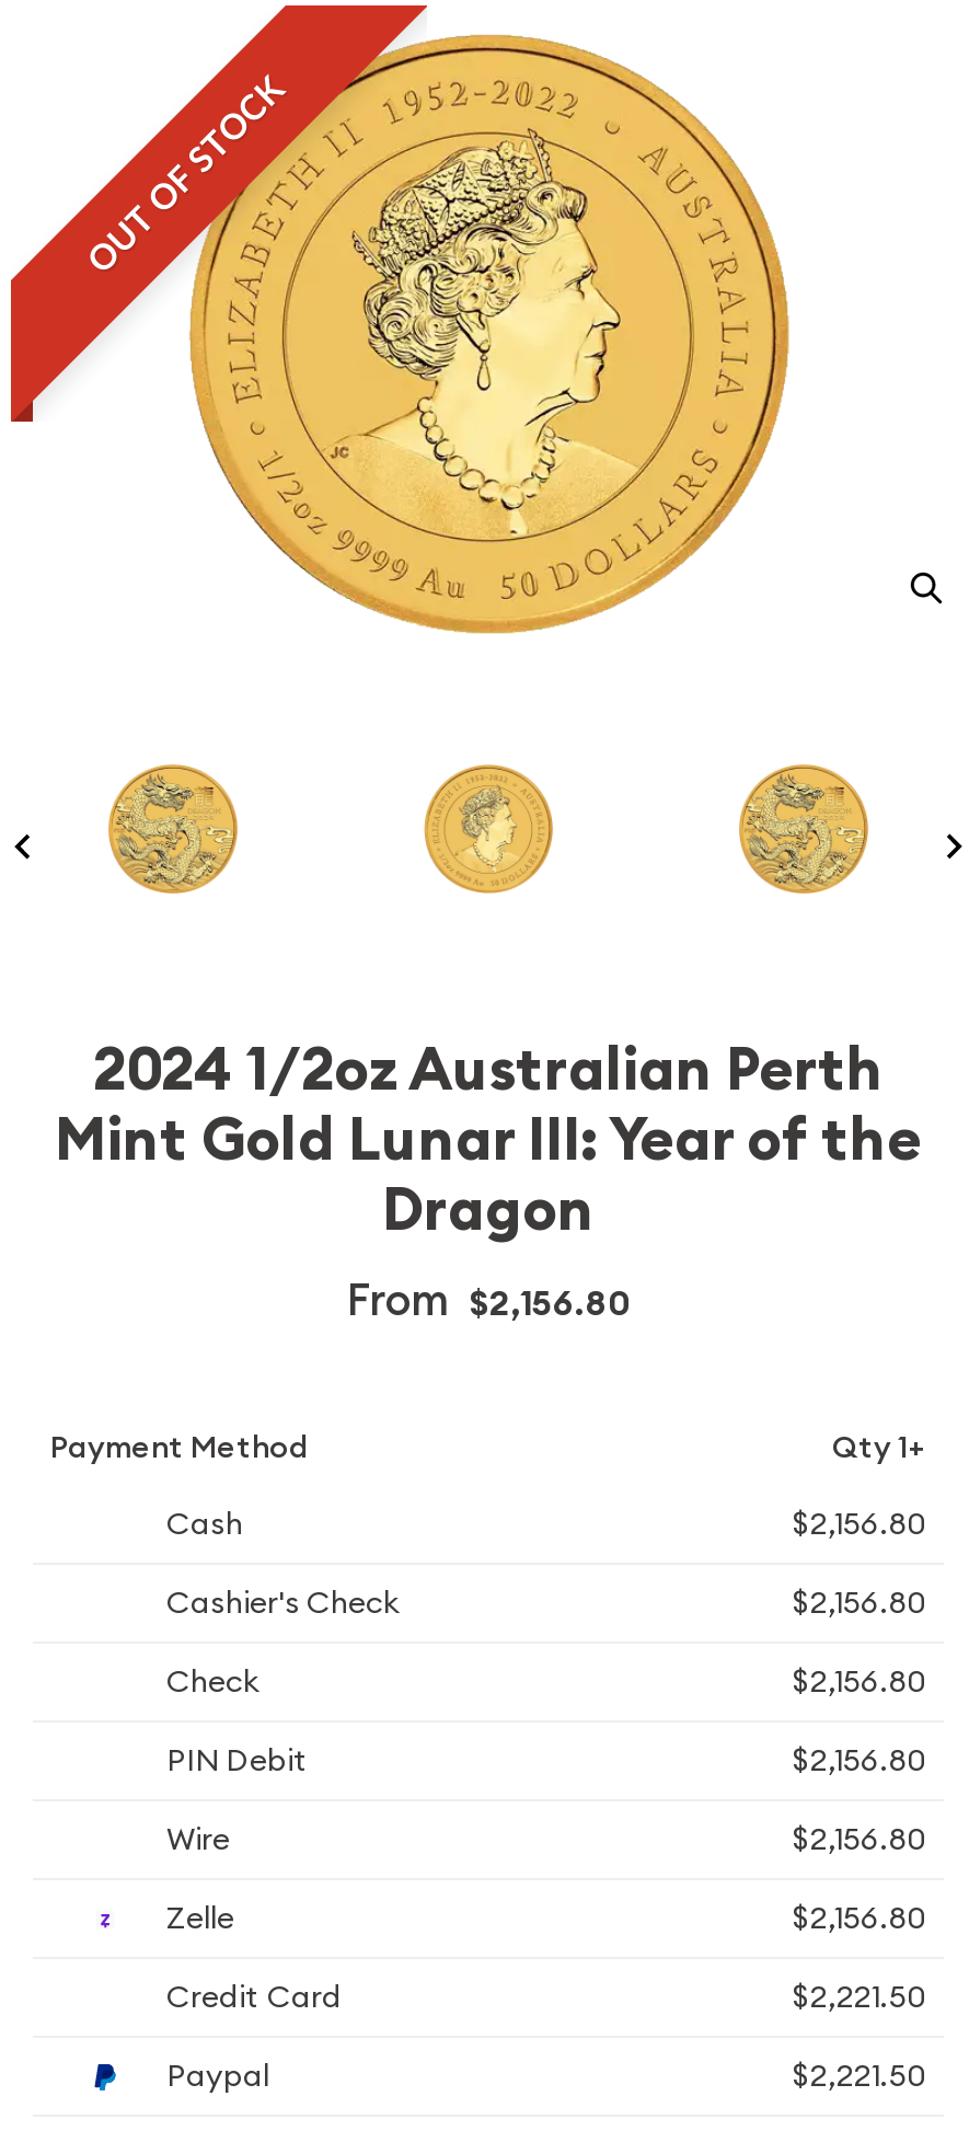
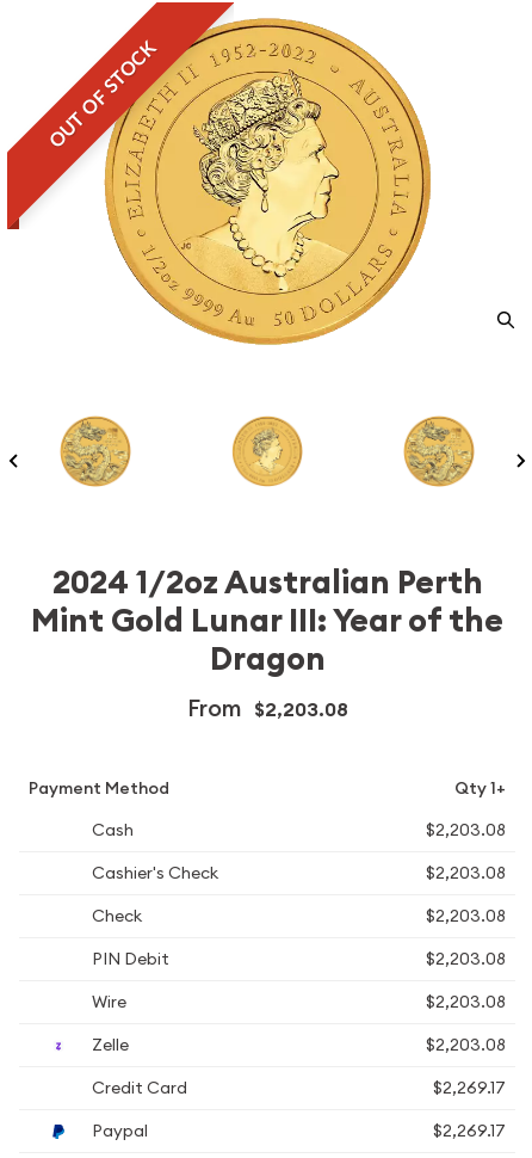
- From $2,156.80
+ From $2,203.08

- $2,156.80
+ $2,203.08

- $2,156.80
+ $2,203.08

- $2,156.80
+ $2,203.08

- $2,156.80
+ $2,203.08

- $2,156.80
+ $2,203.08

- $2,156.80
+ $2,203.08

- $2,221.50
+ $2,269.17

- $2,221.50
+ $2,269.17
